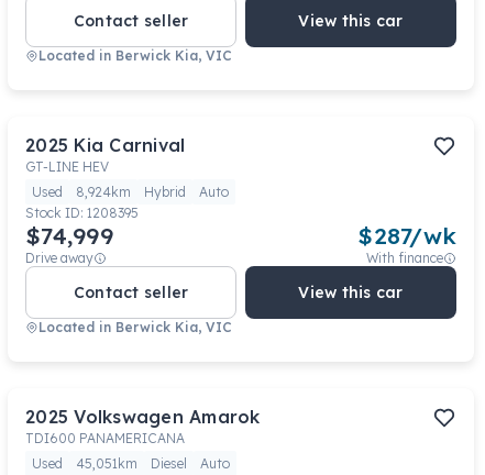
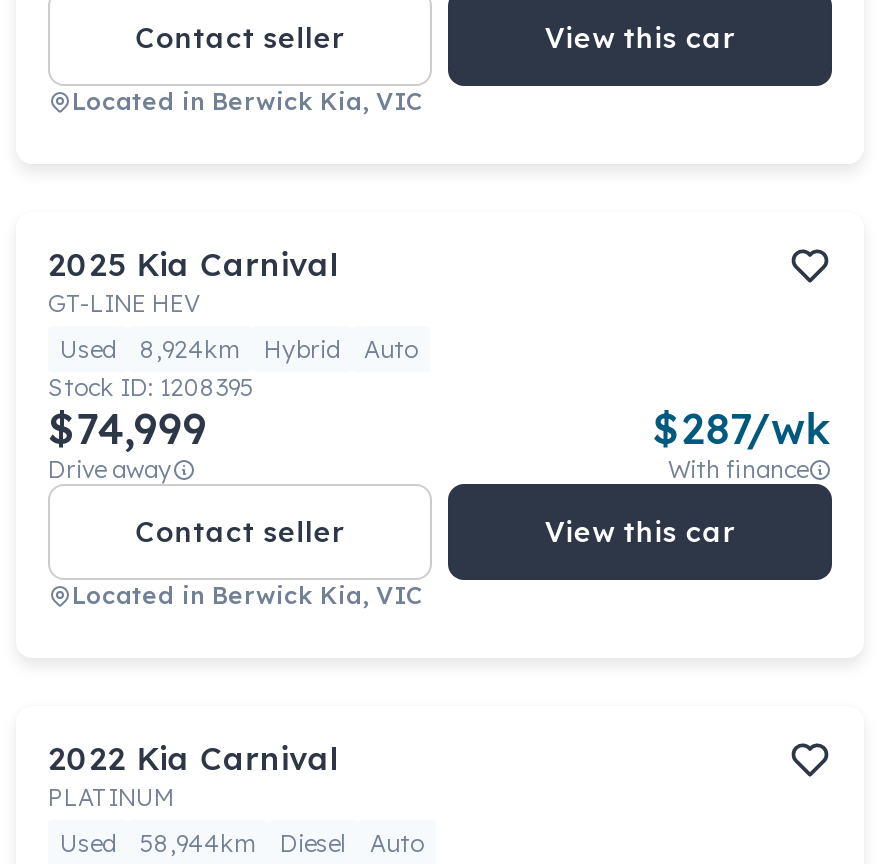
- 2025 Volkswagen Amarok
- TDI600 PANAMERICANA
+ 2022 Kia Carnival
+ PLATINUM

- Used 45,051km Diesel Auto
+ Used 58,944km Diesel Auto
